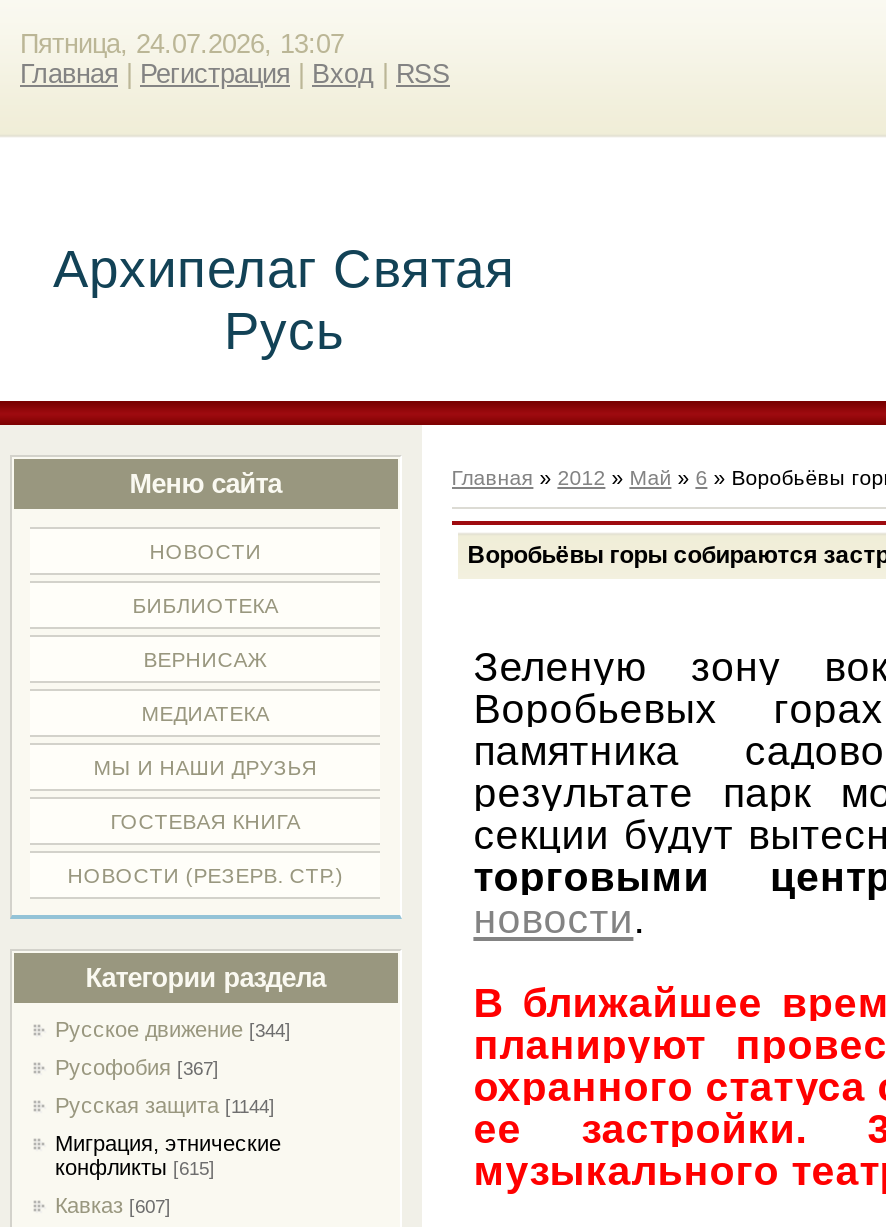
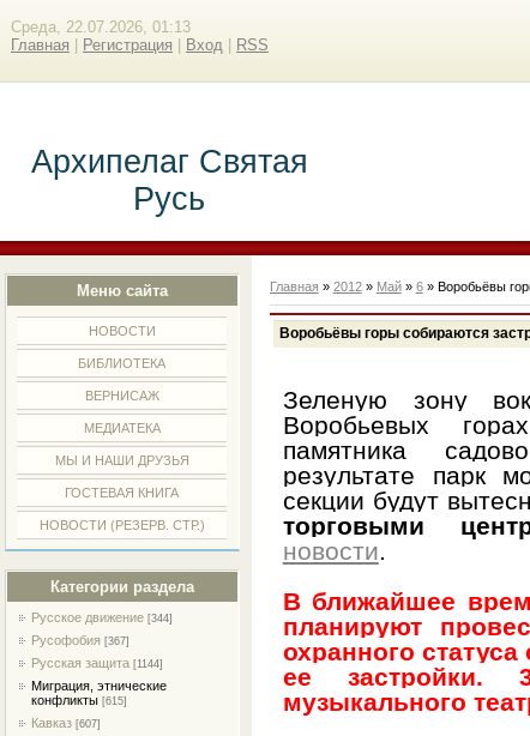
- Пятница, 24.07.2026, 13:07
+ Среда, 22.07.2026, 01:13
